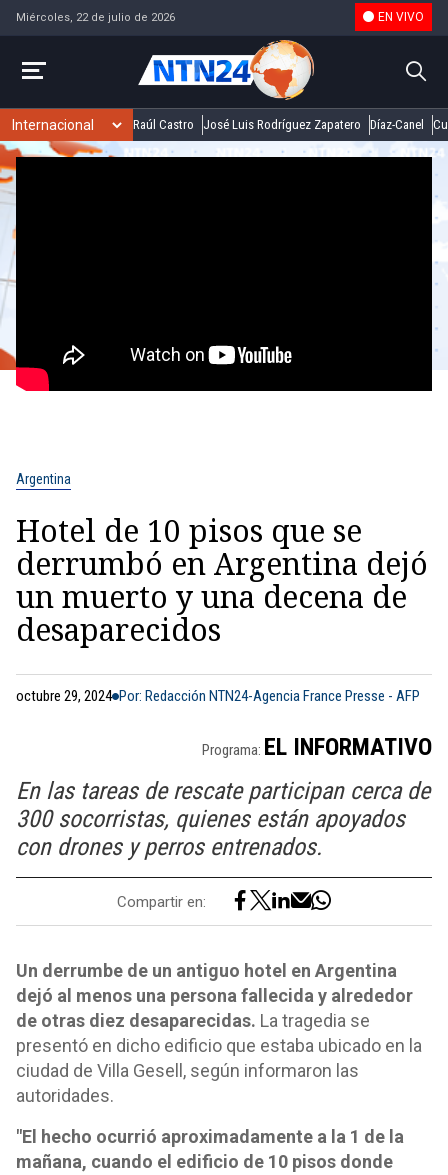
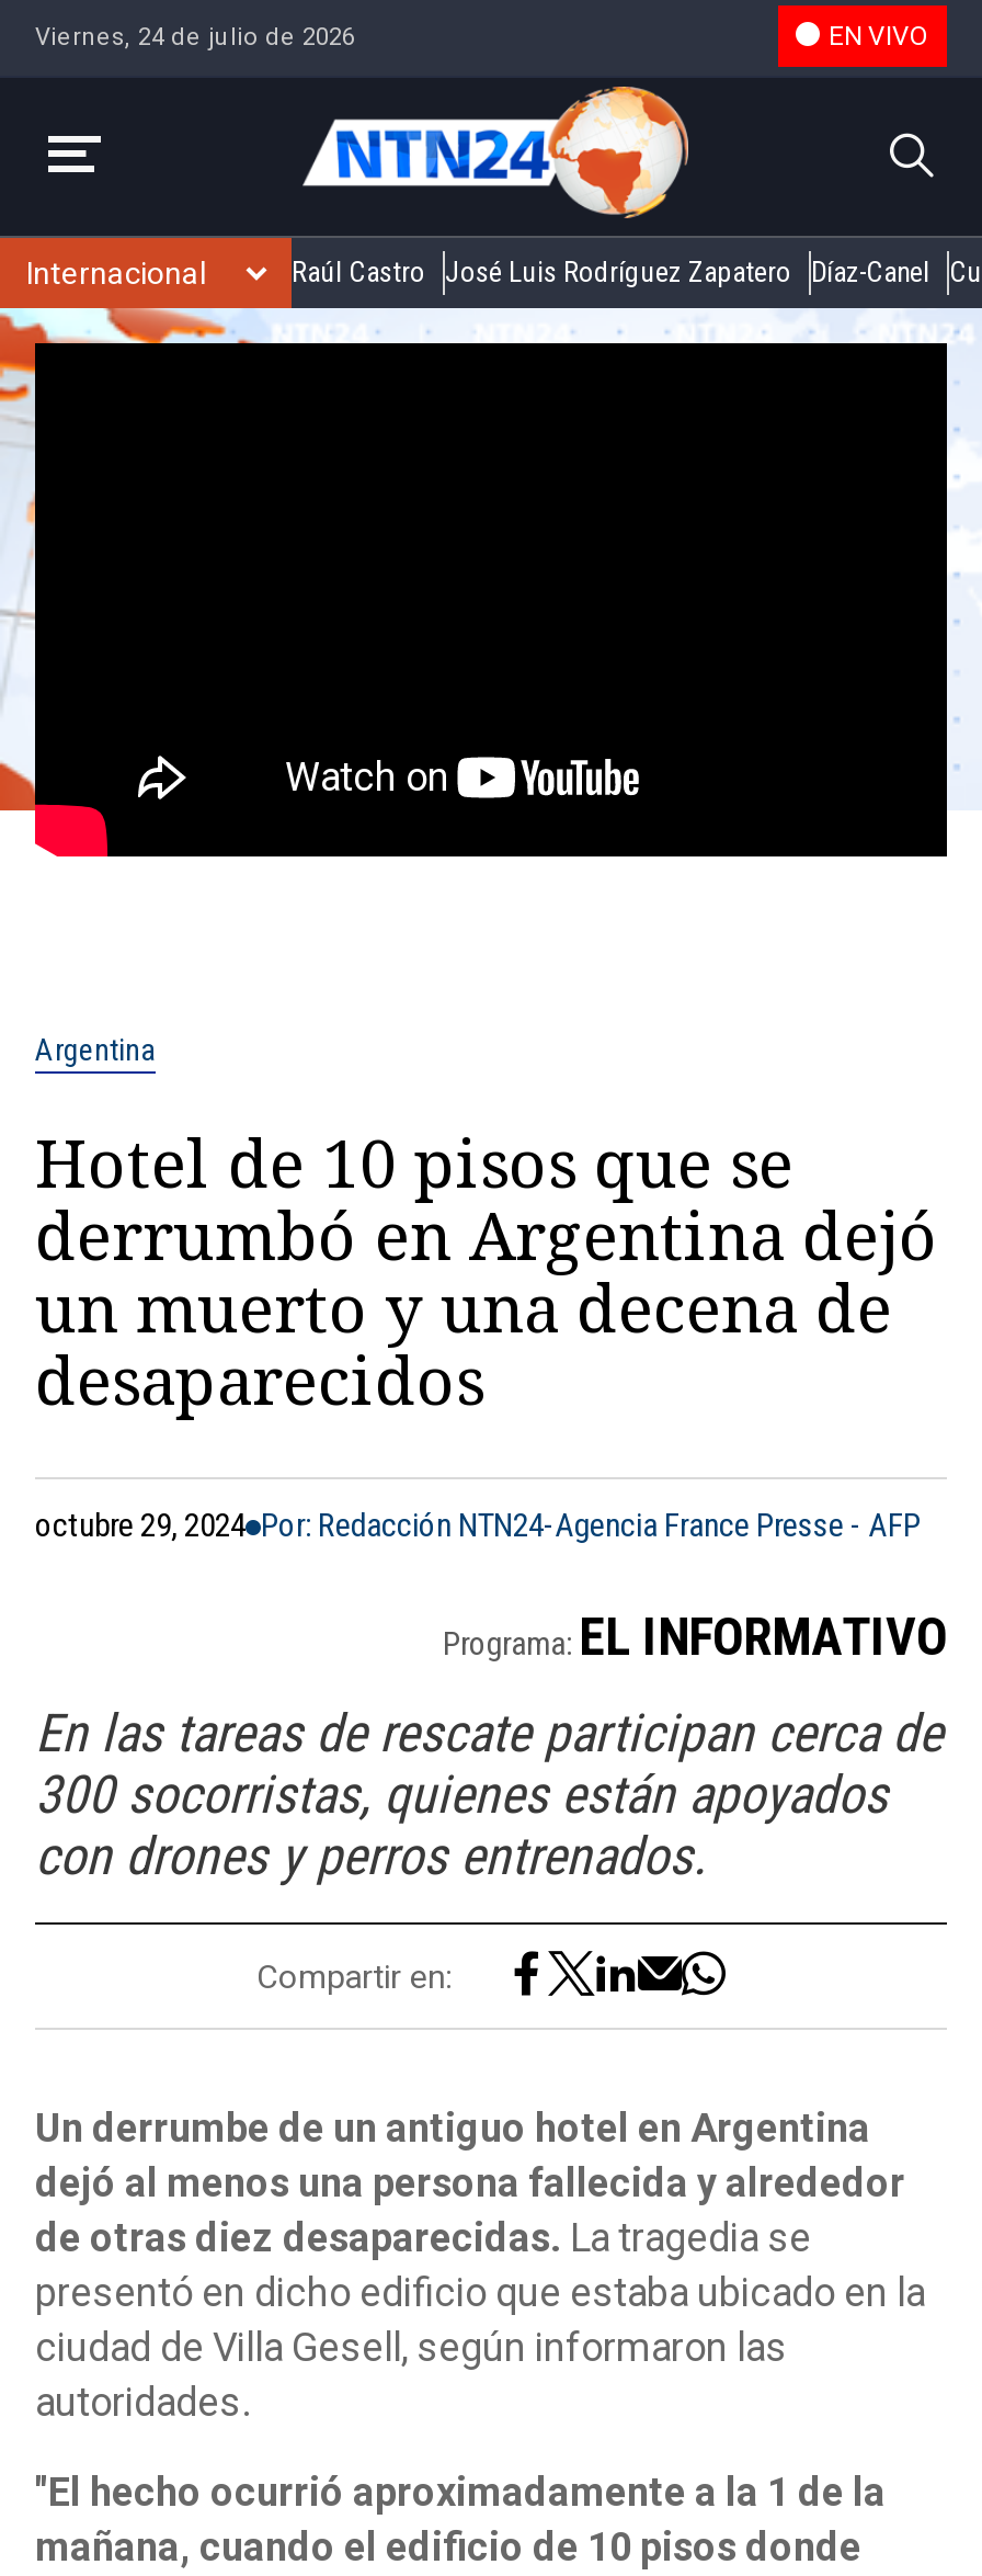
- Miércoles, 22 de julio de 2026
+ Viernes, 24 de julio de 2026
